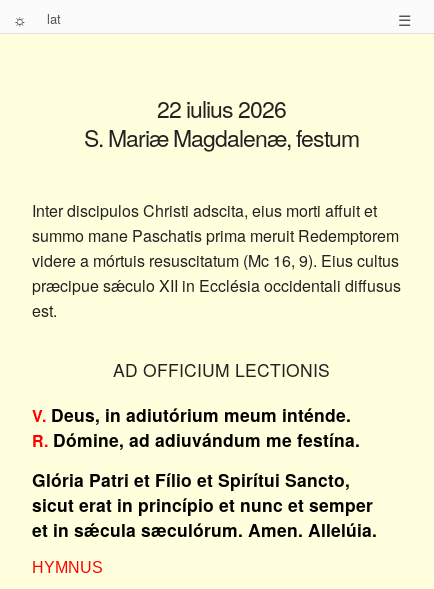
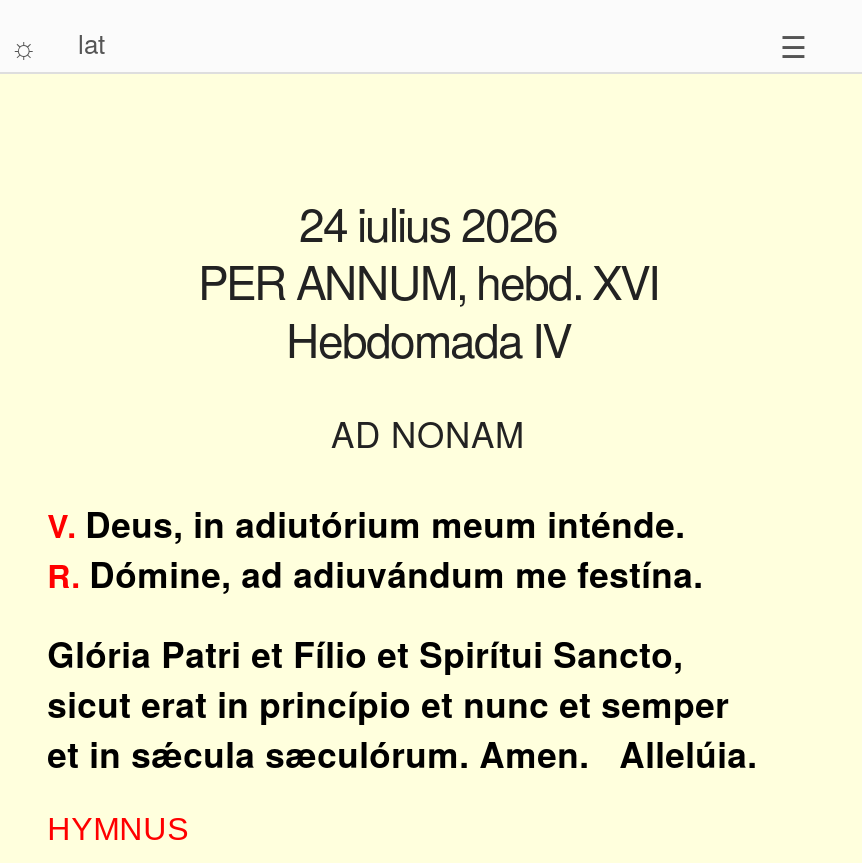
- 22 iulius 2026
- S. Mariæ Magdalenæ, festum
- Inter discipulos Christi adscita, eius morti affuit et
- summo mane Paschatis prima meruit Redemptorem
- videre a mórtuis resuscitatum (Mc 16, 9). Eius cultus
- præcipue sǽculo XII in Ecclésia occidentali diffusus
- est.
- AD OFFICIUM LECTIONIS
+ 24 iulius 2026
+ PER ANNUM, hebd. XVI
+ Hebdomada IV
+ AD NONAM
